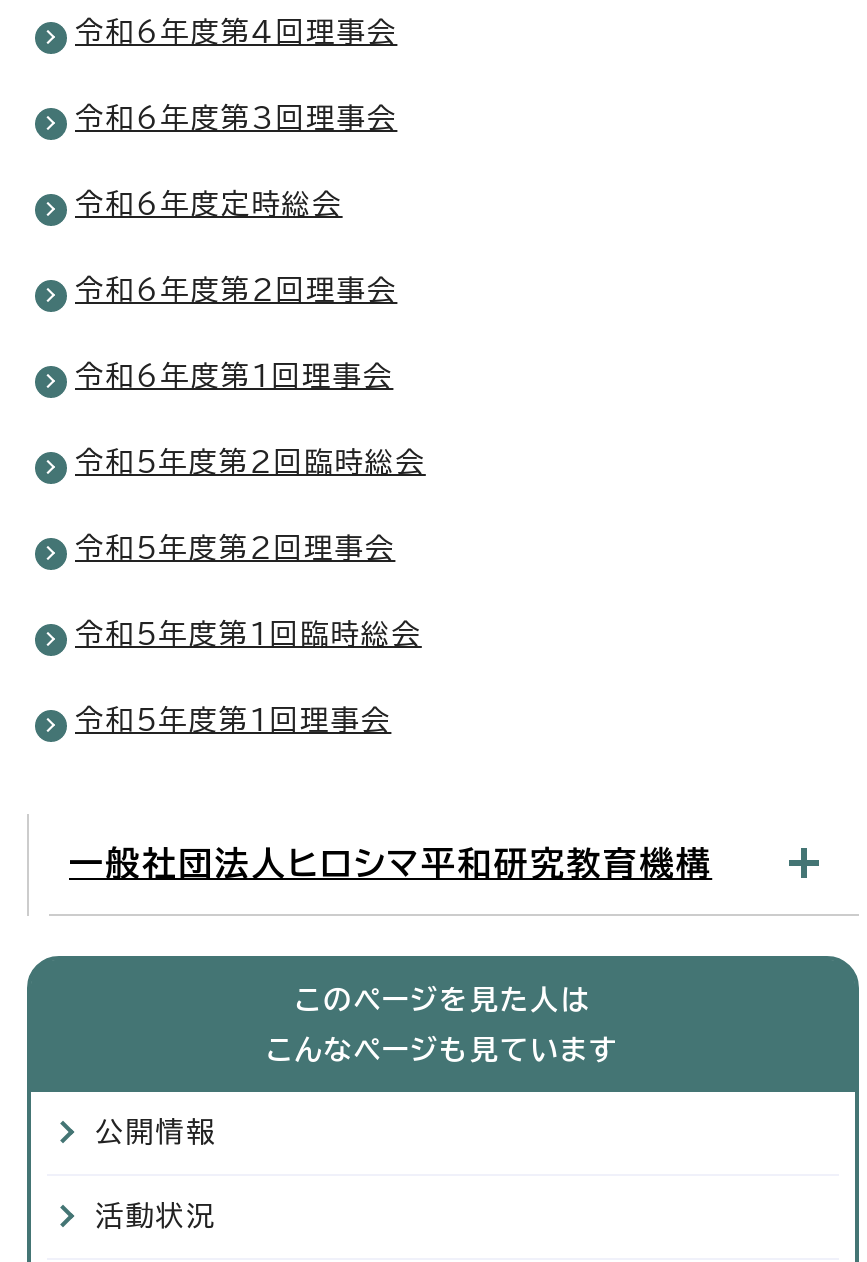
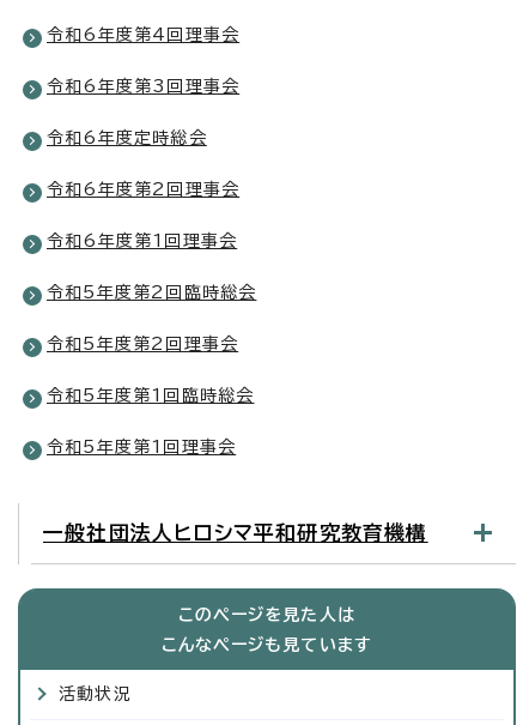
- 公開情報
